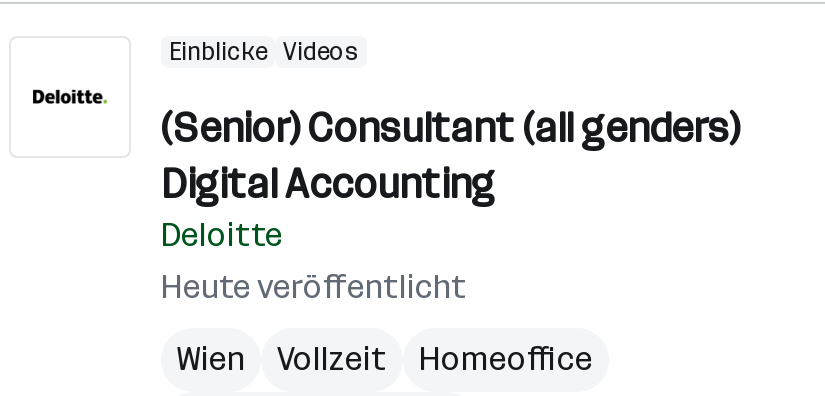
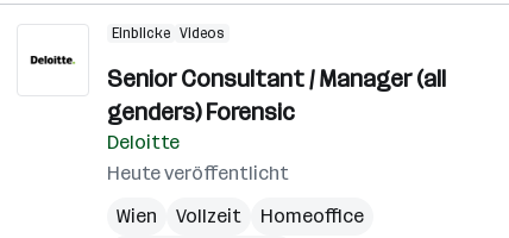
- (Senior) Consultant (all genders)
- Digital Accounting
+ Senior Consultant / Manager (all
+ genders) Forensic
